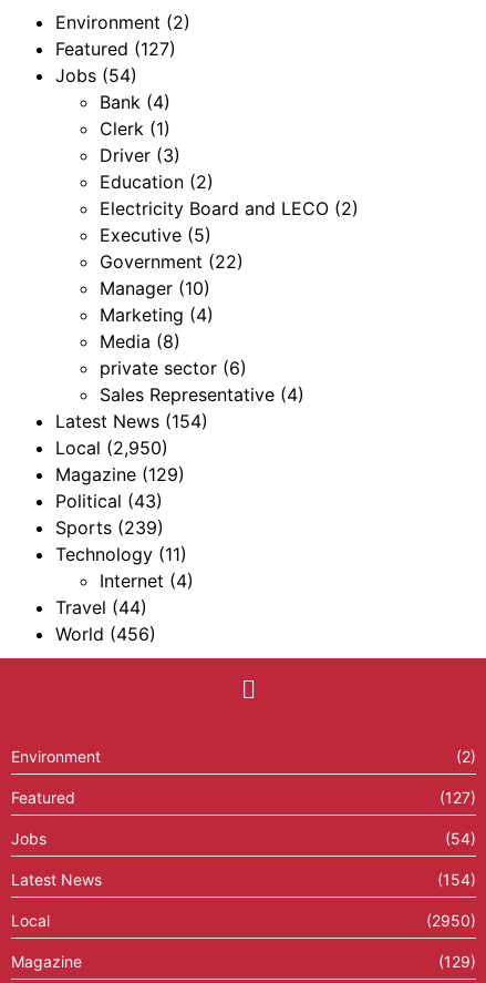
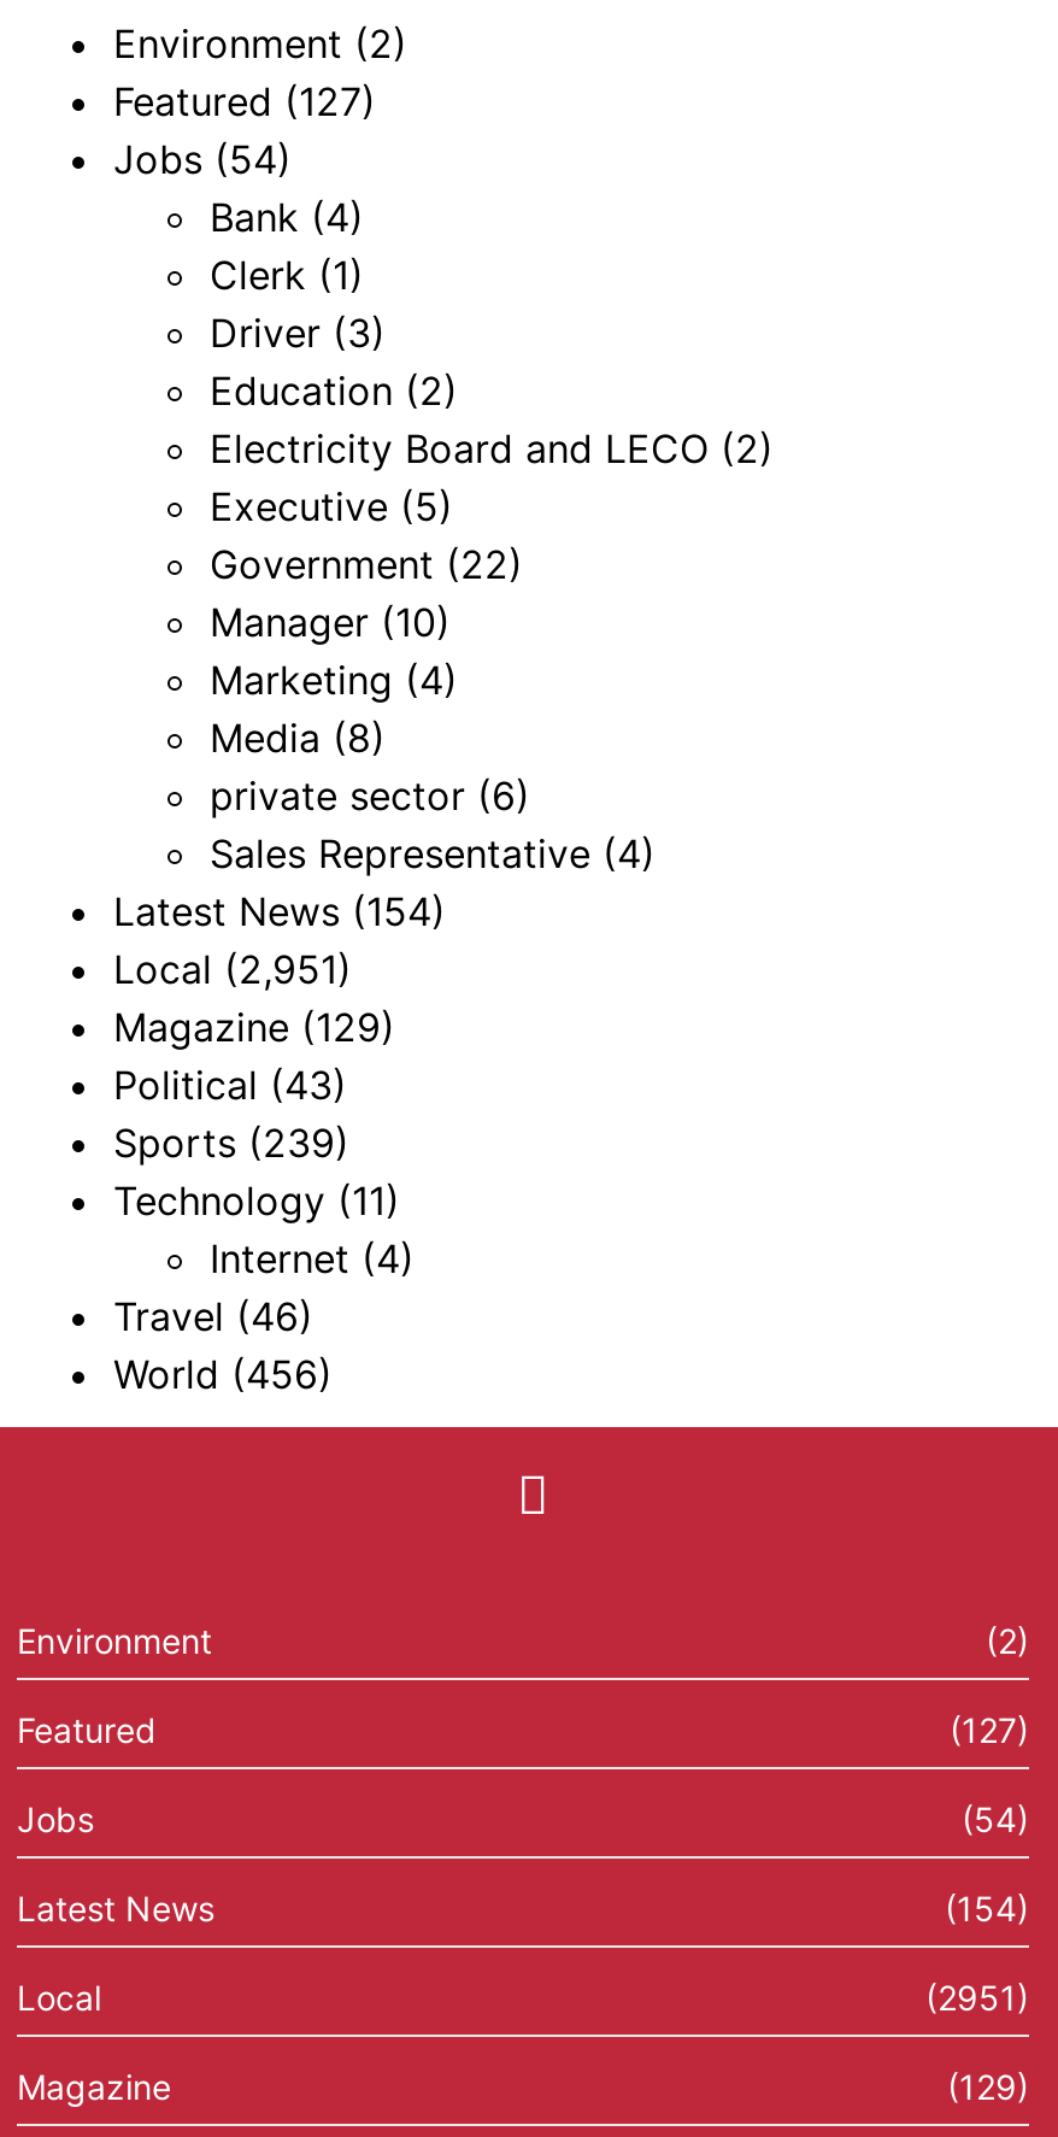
- Local (2,950)
+ Local (2,951)

- Travel (44)
+ Travel (46)

- (2950)
+ (2951)
